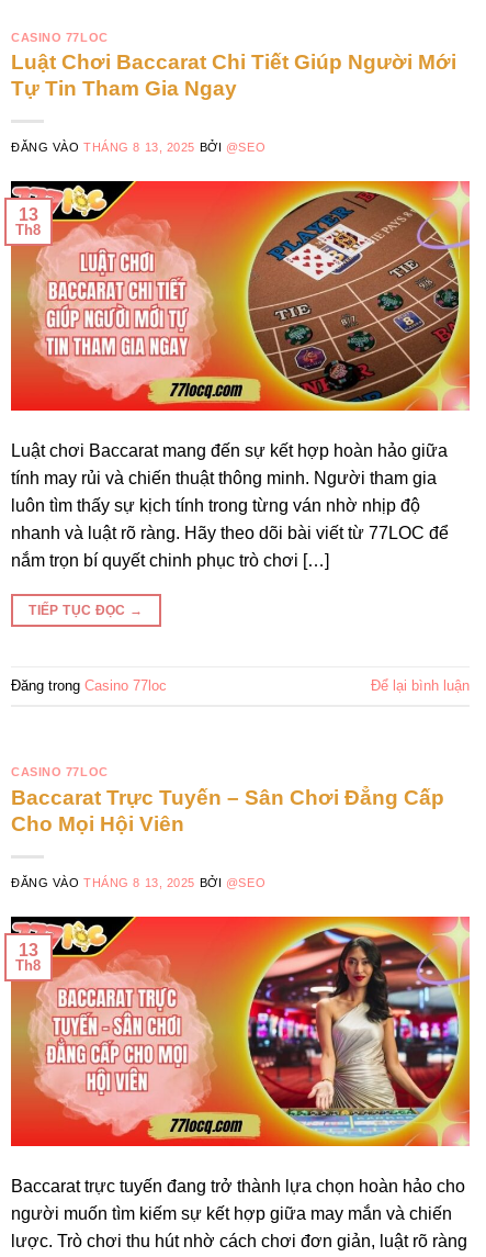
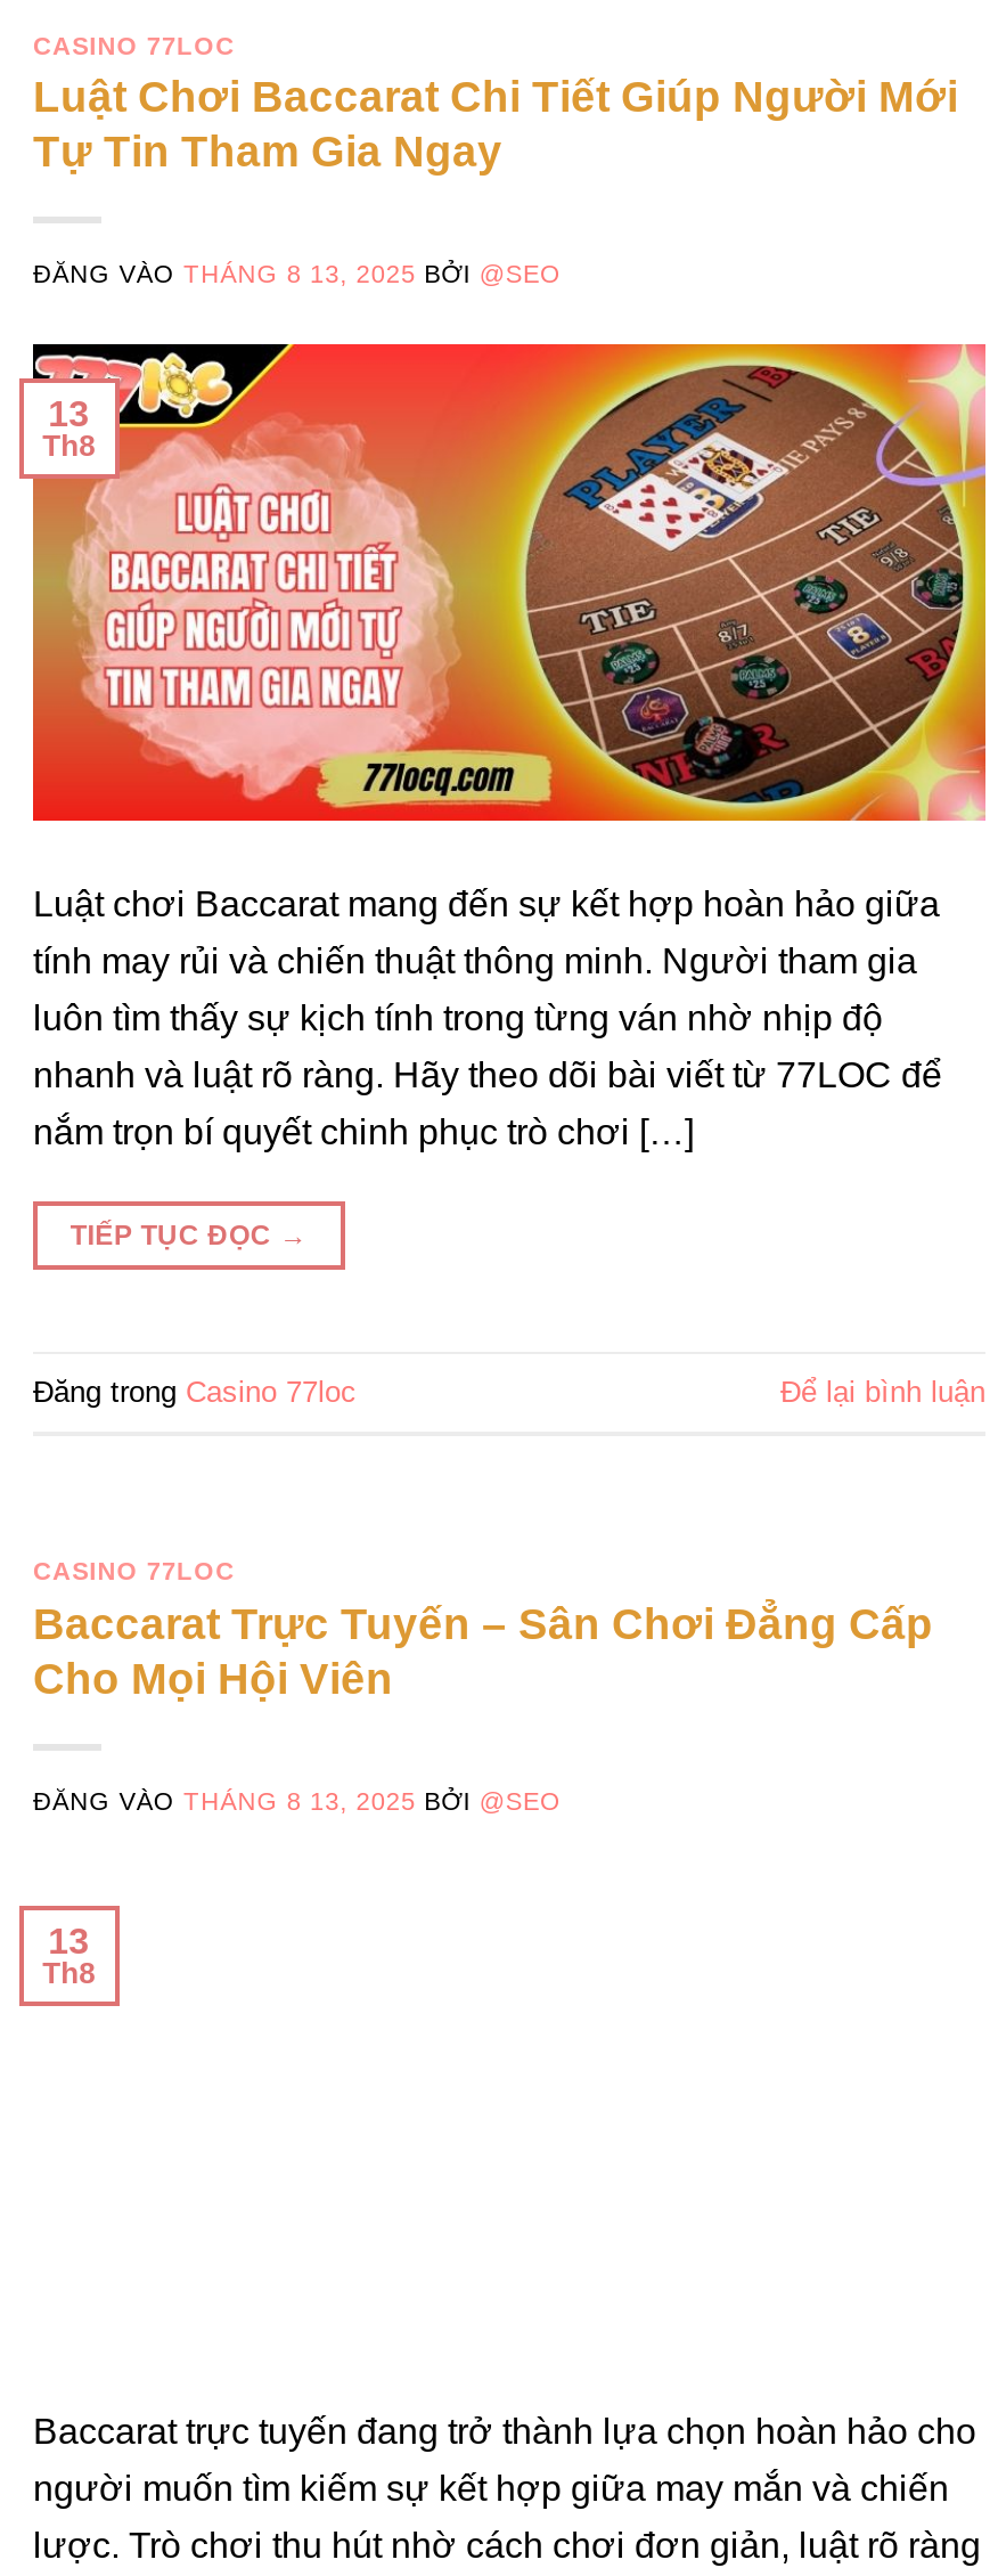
- [image]
